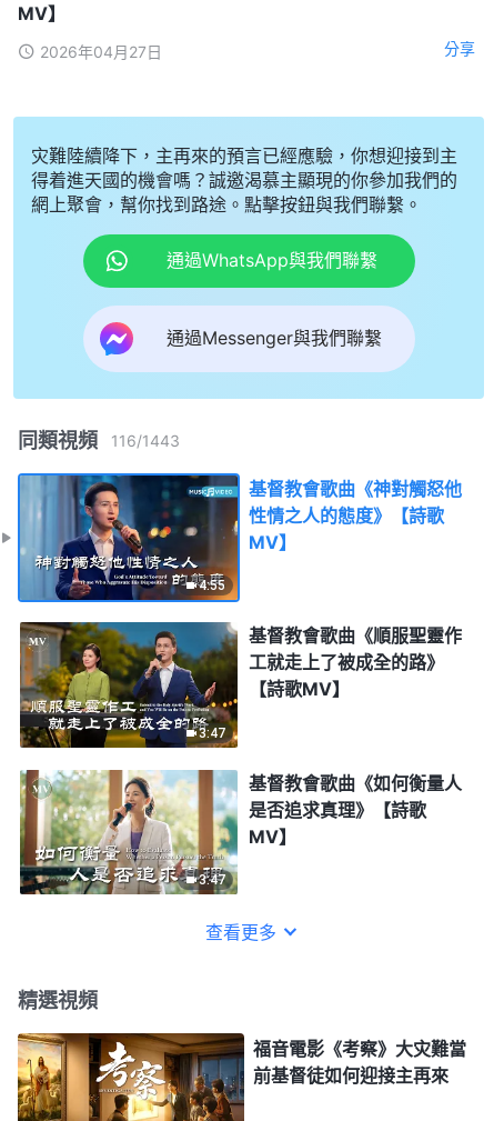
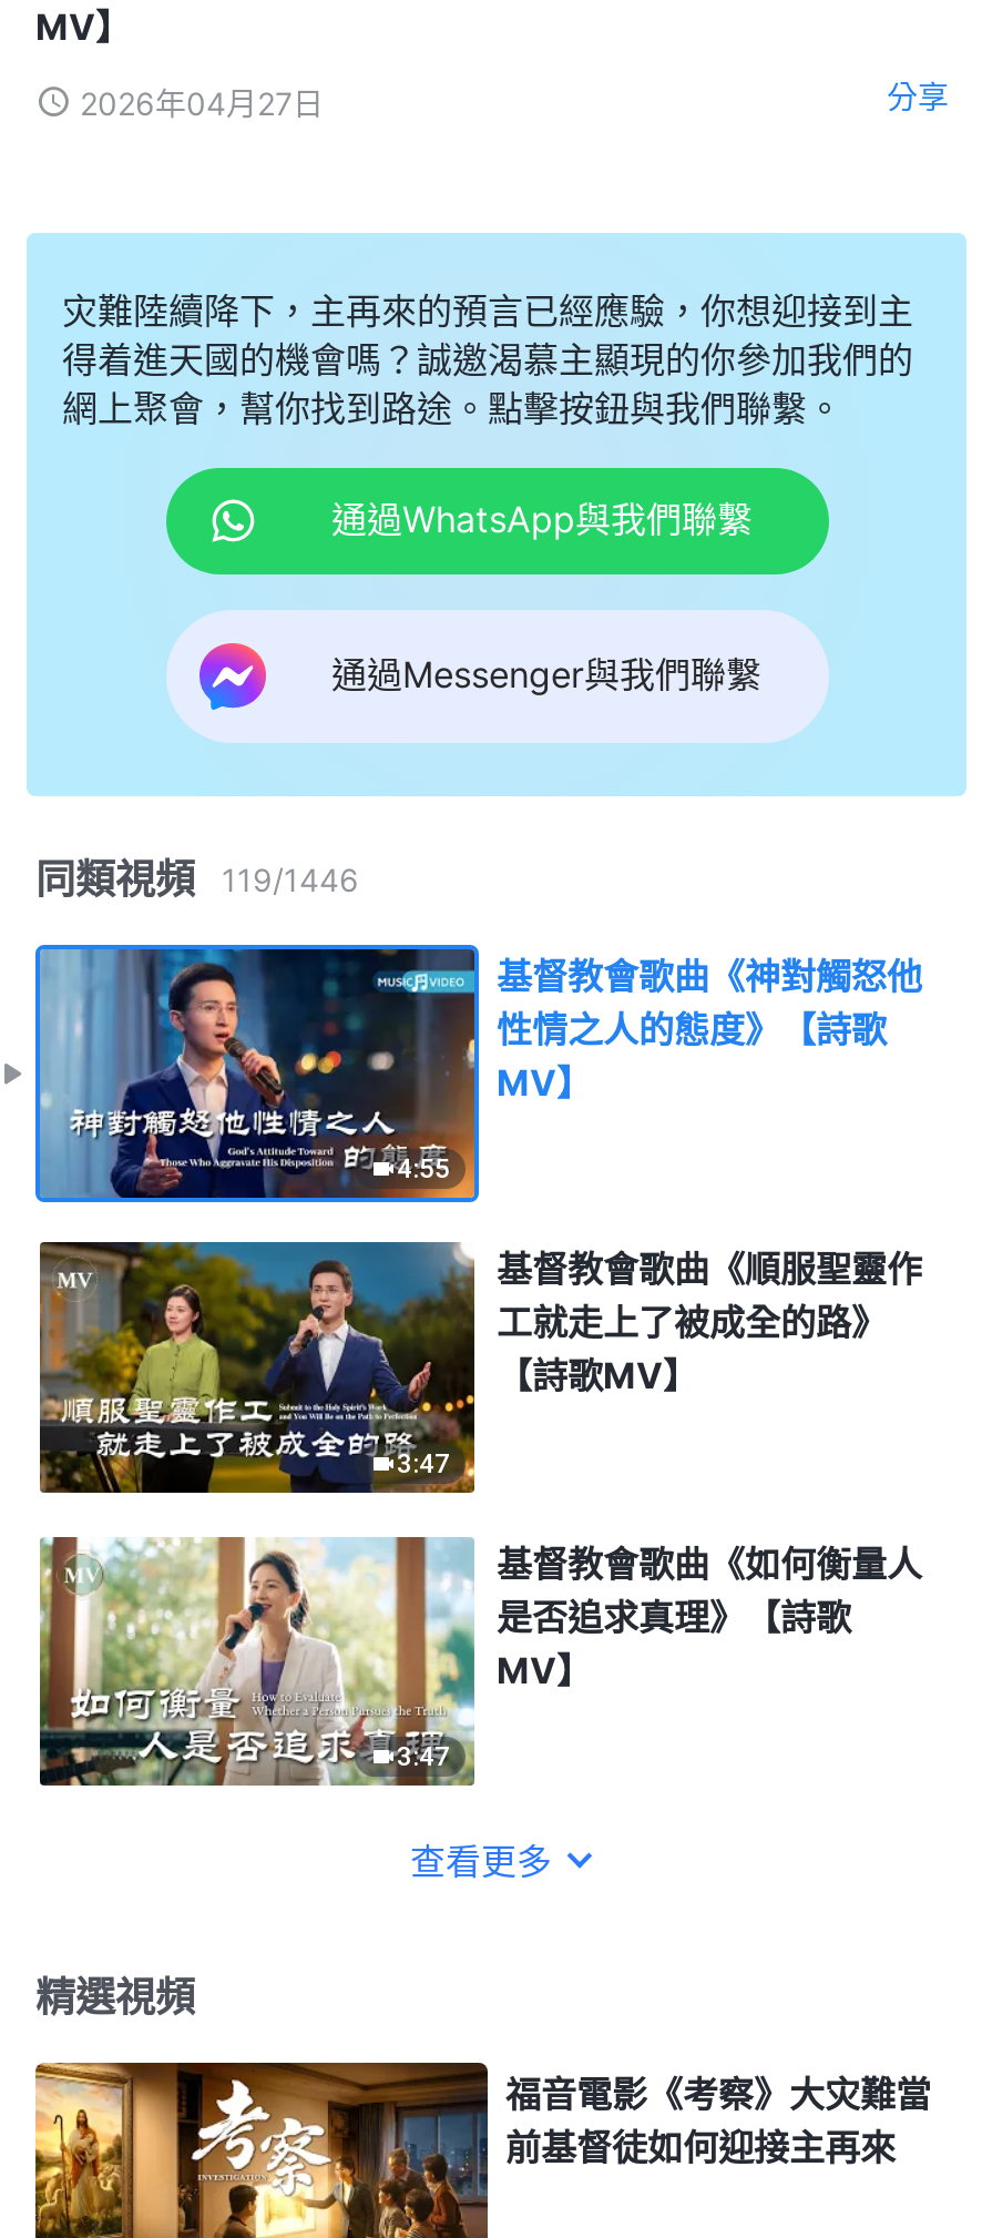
- 同類視頻 116/1443
+ 同類視頻 119/1446
